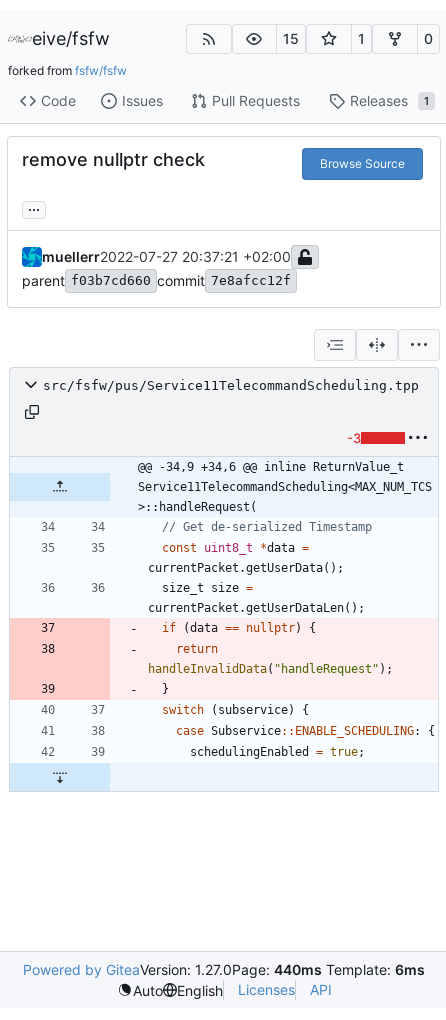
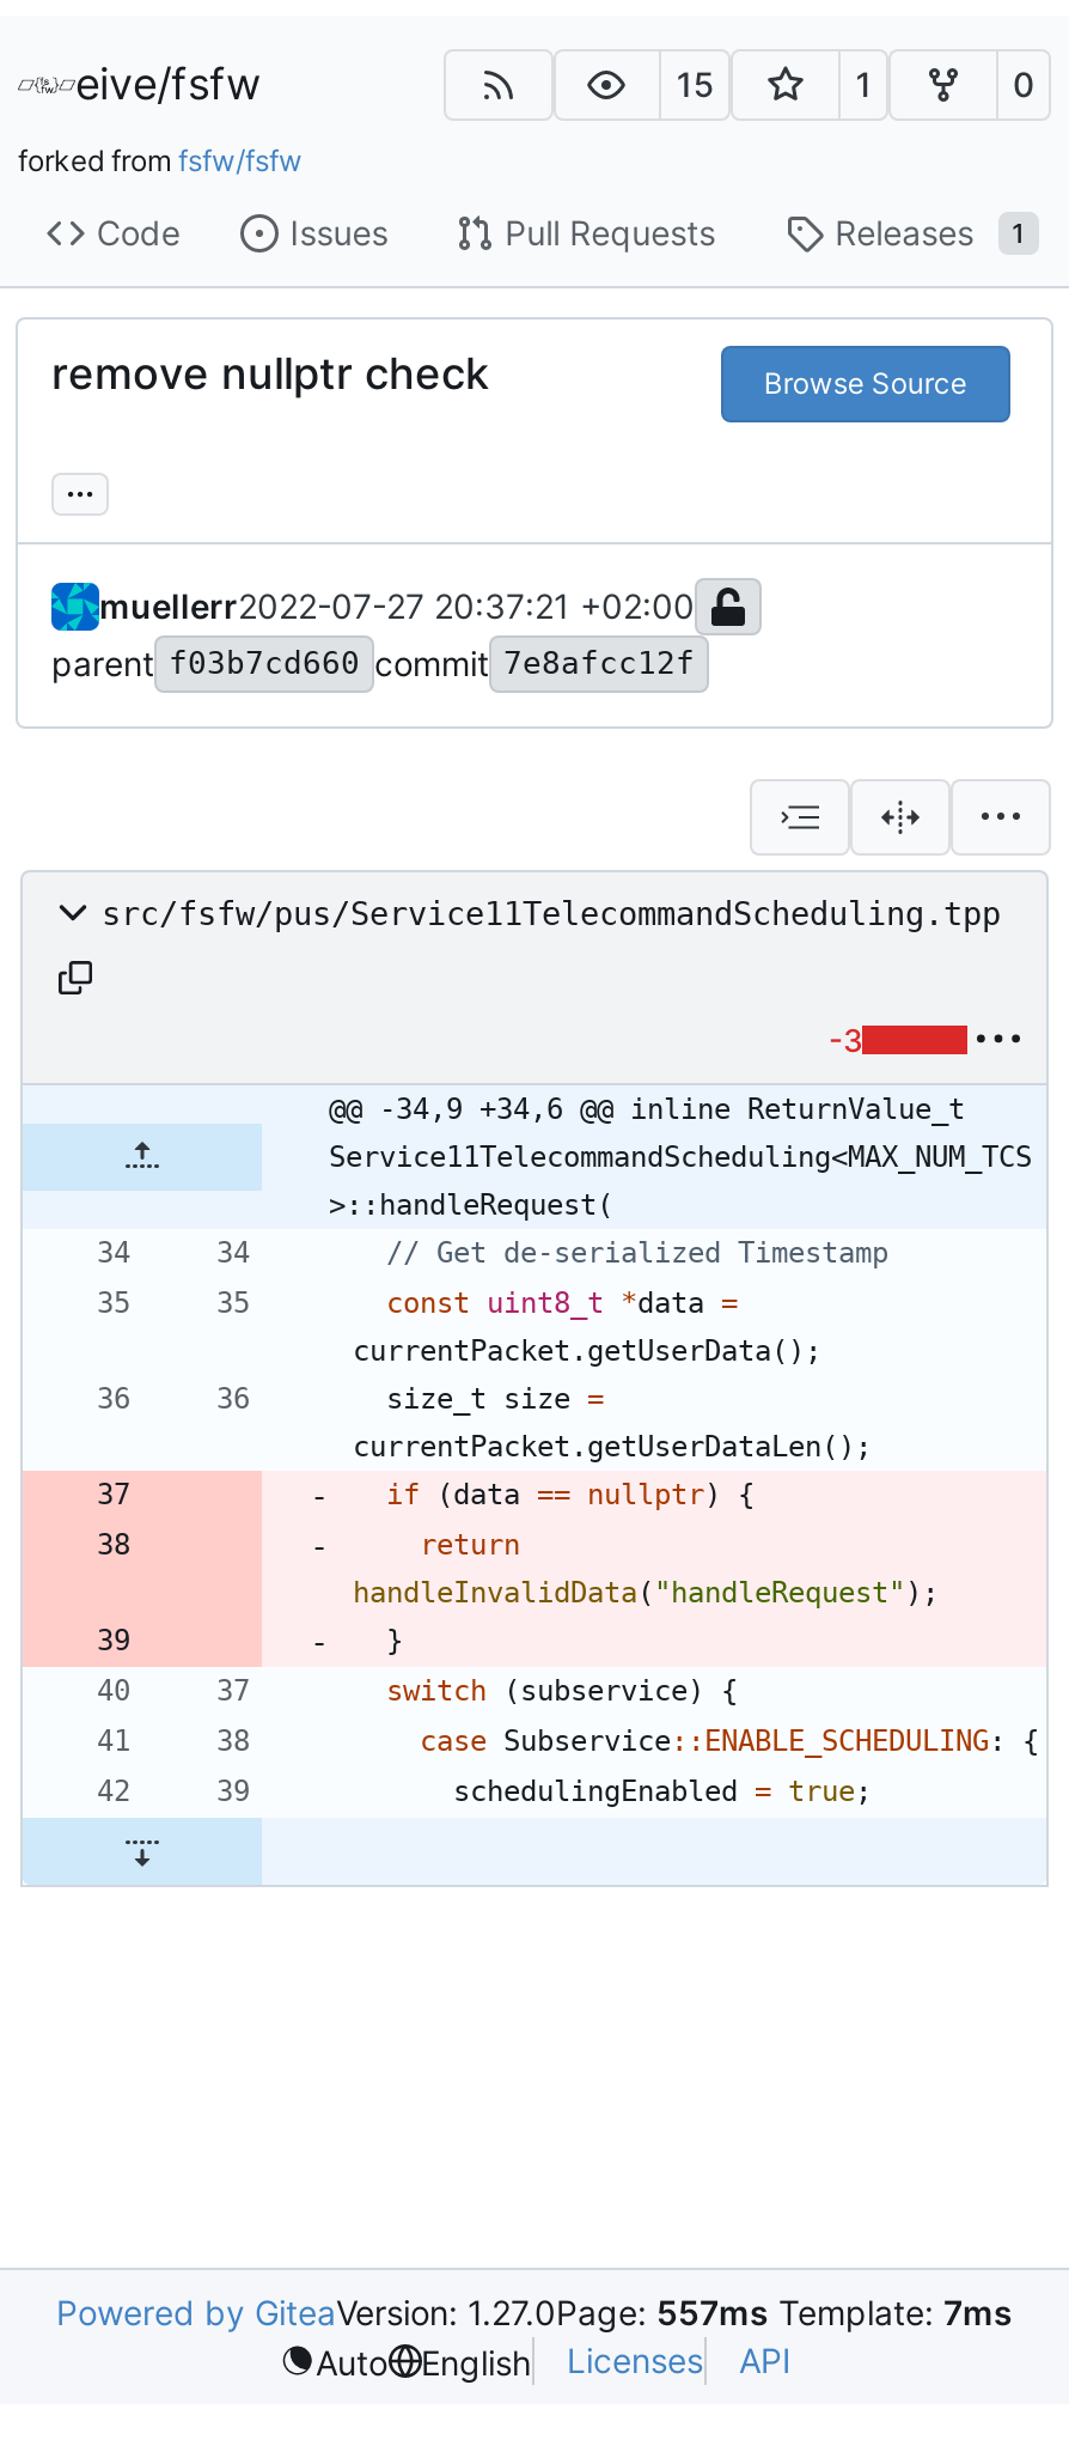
- Powered by GiteaVersion: 1.27.0Page: 440ms Template: 6ms
+ Powered by GiteaVersion: 1.27.0Page: 557ms Template: 7ms
